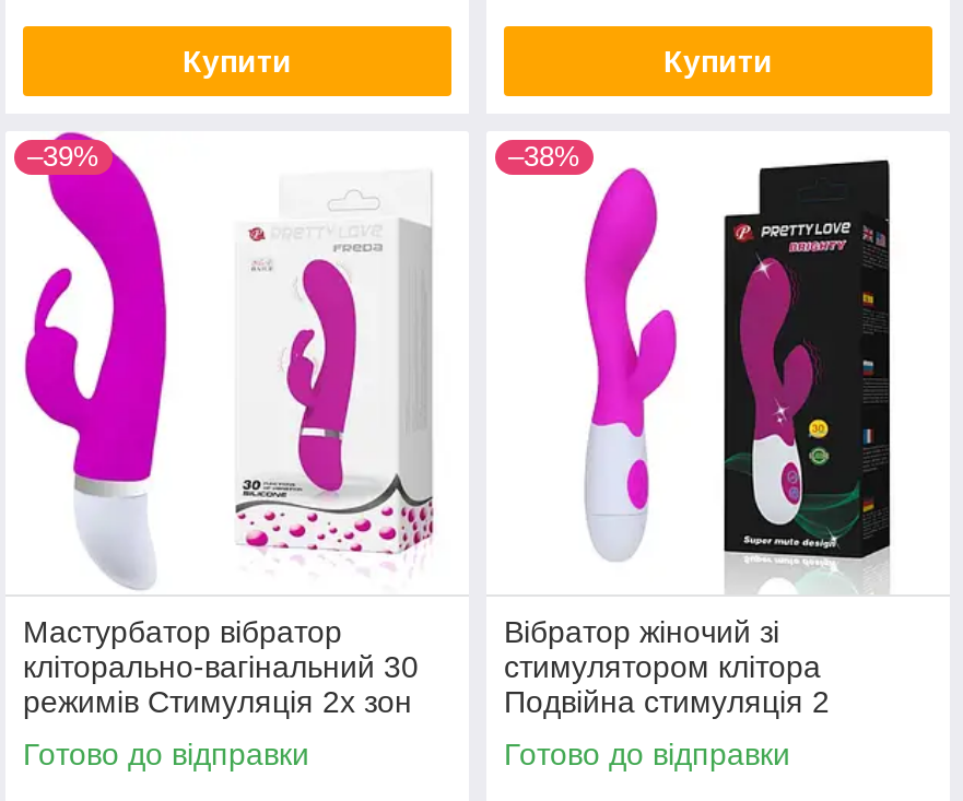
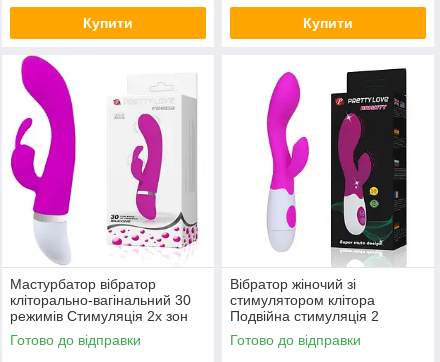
- –39%

- –38%
